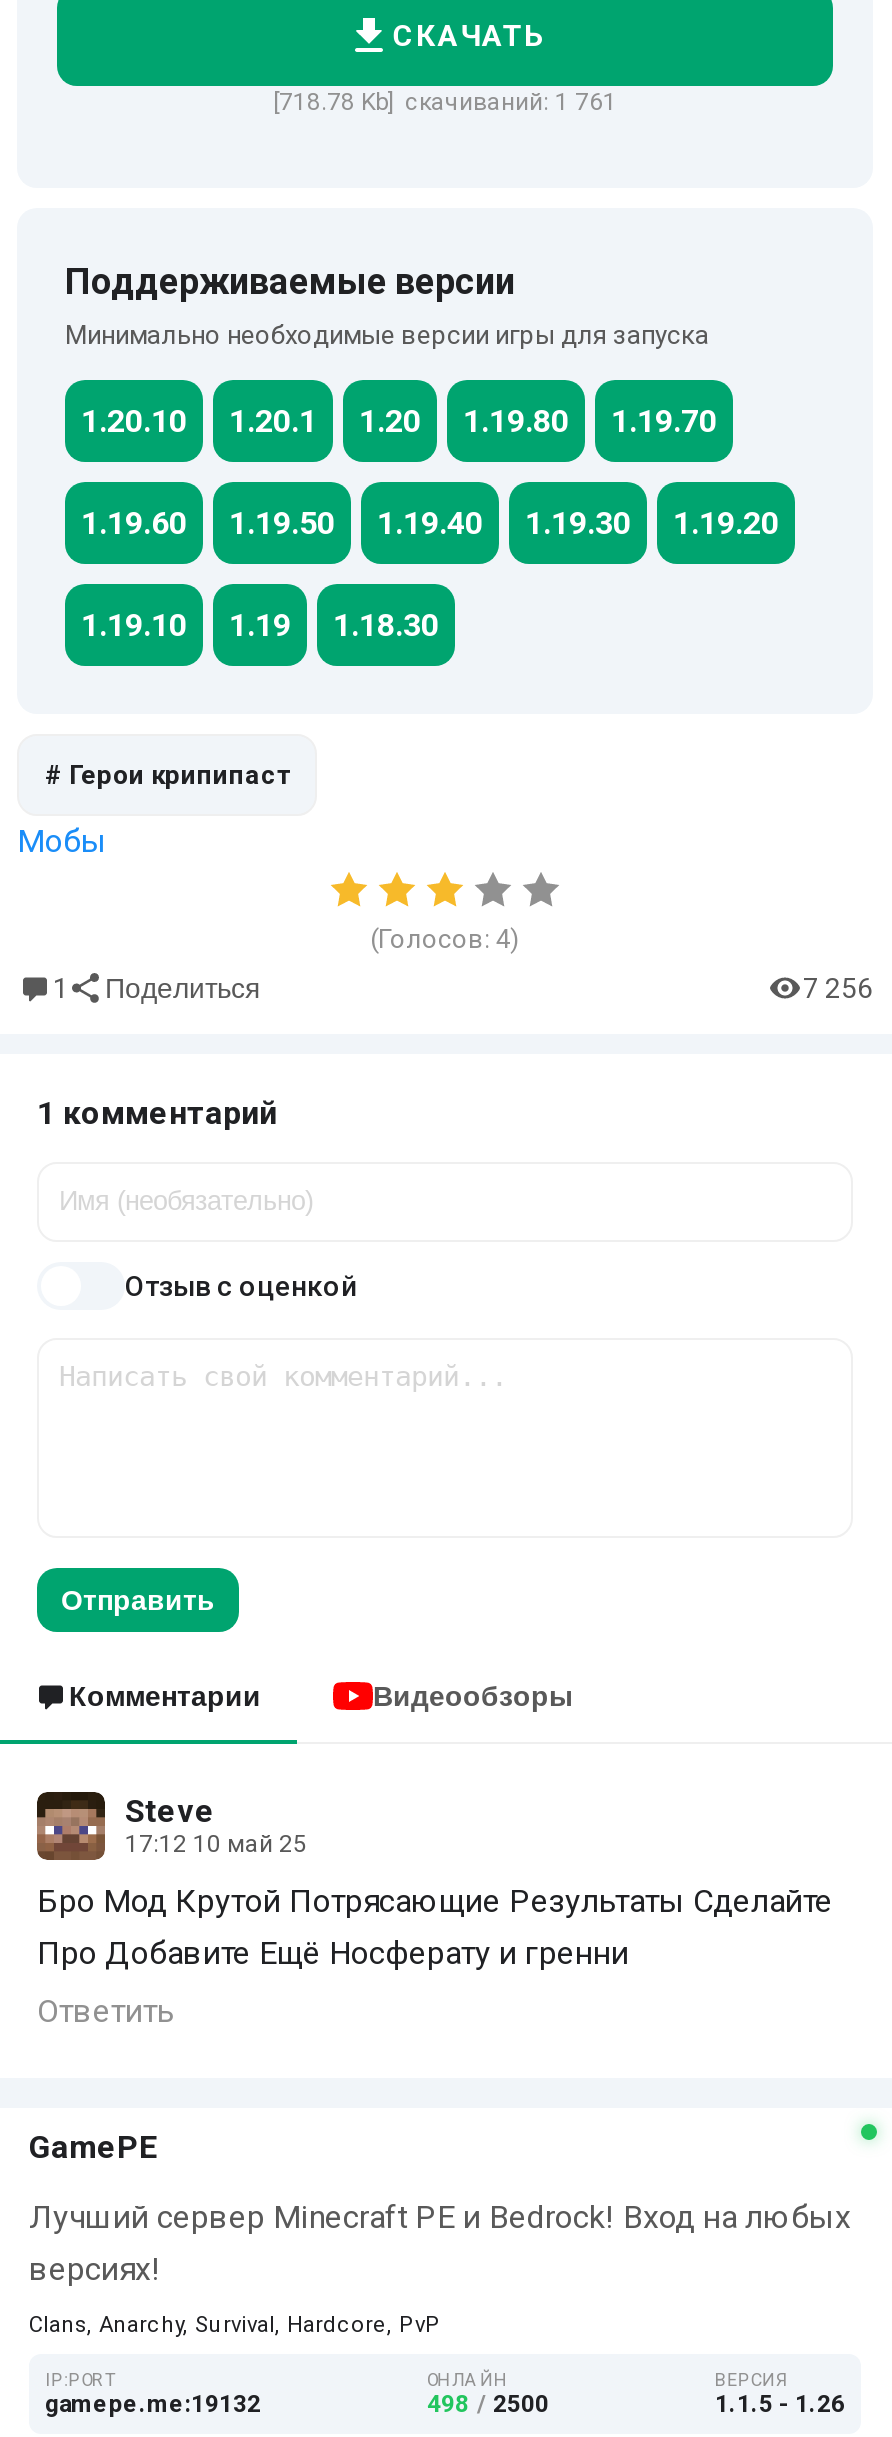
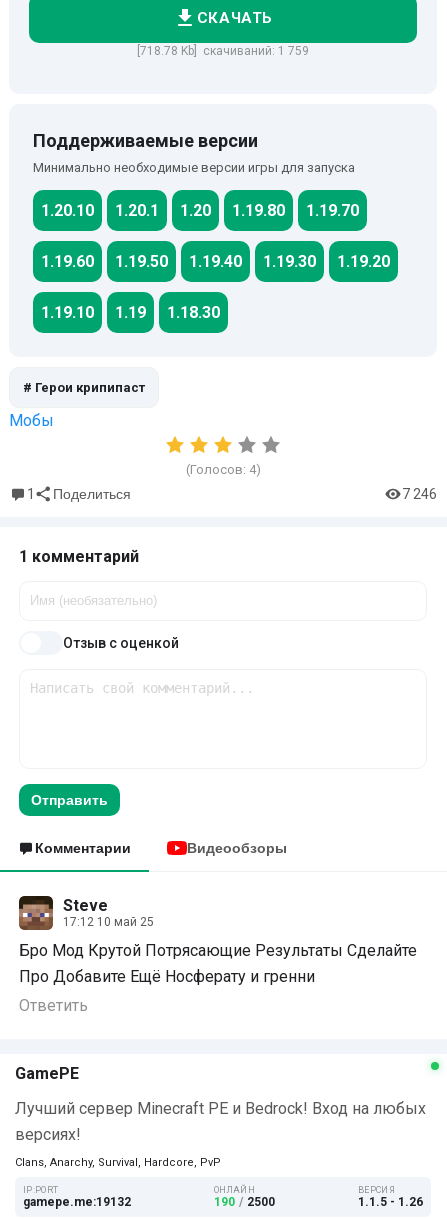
- [718.78 Kb] скачиваний: 1 761
+ [718.78 Kb] скачиваний: 1 759

- 7 256
+ 7 246

- 498 / 2500
+ 190 / 2500
